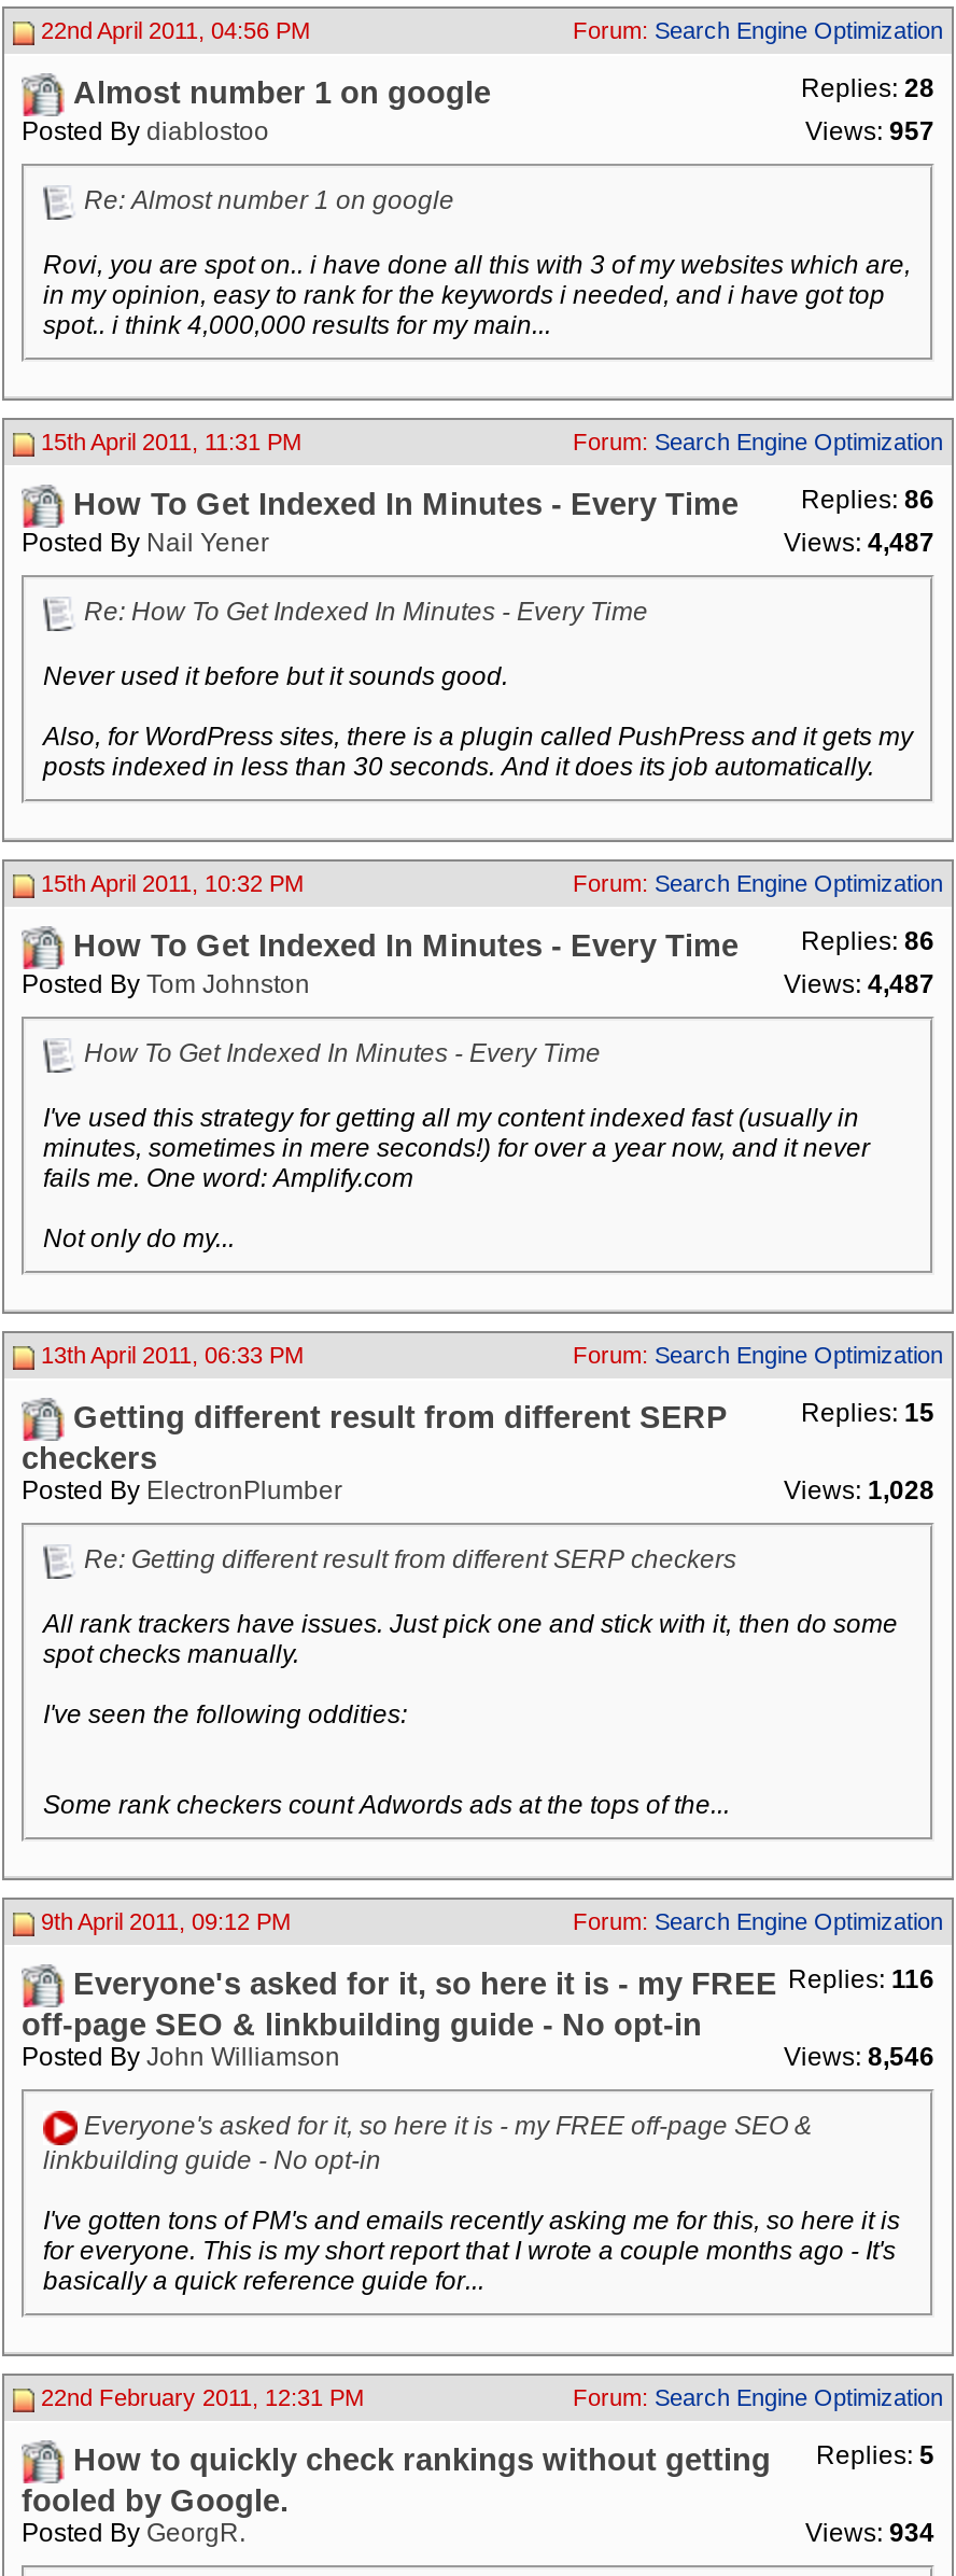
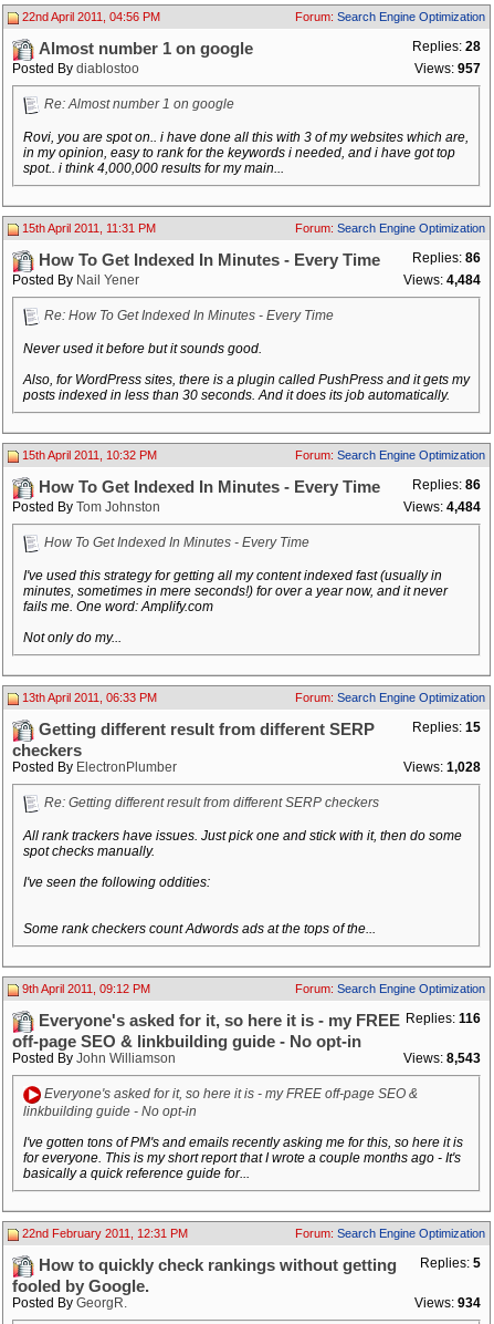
- Views: 4,487
+ Views: 4,484

- Views: 4,487
+ Views: 4,484

- Views: 8,546
+ Views: 8,543
